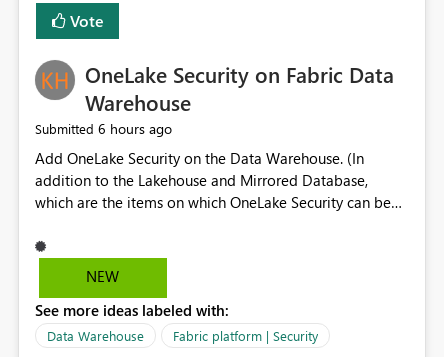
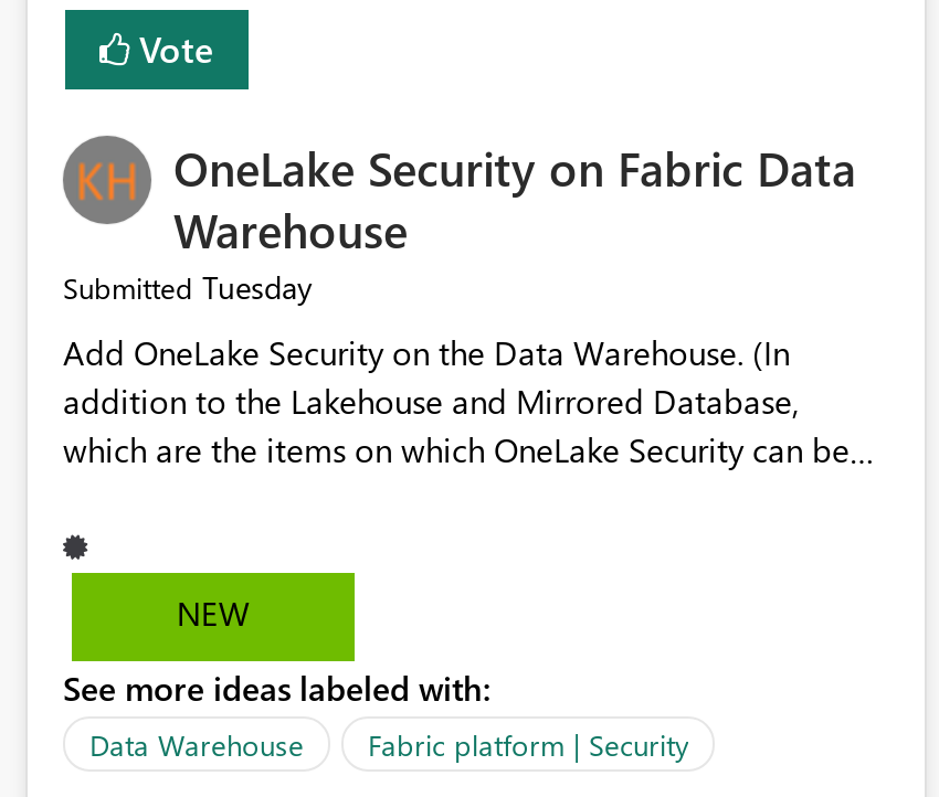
- Submitted 6 hours ago
+ Submitted Tuesday
